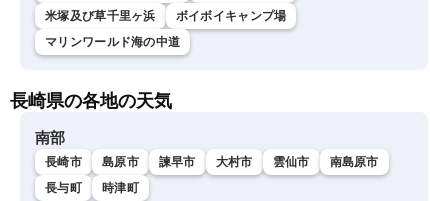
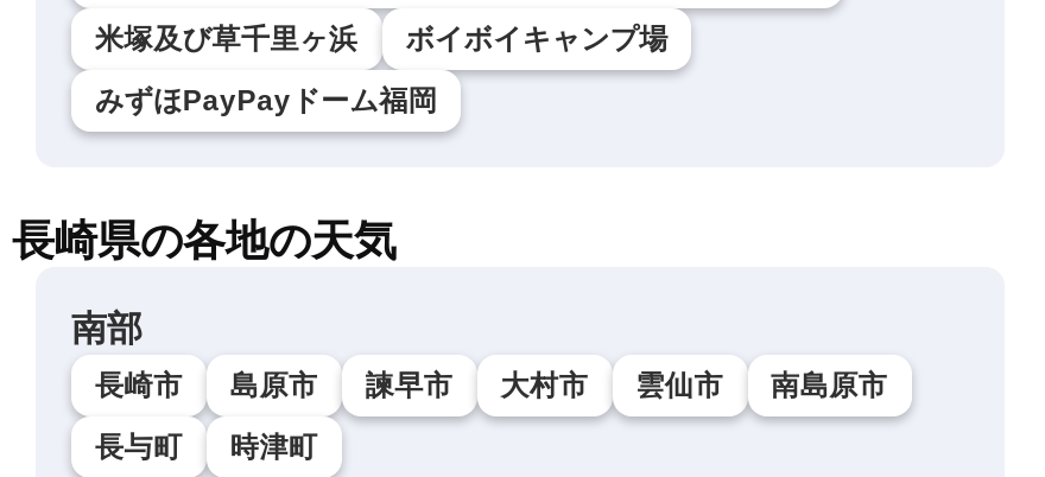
- マリンワールド海の中道
+ みずほPayPayドーム福岡
